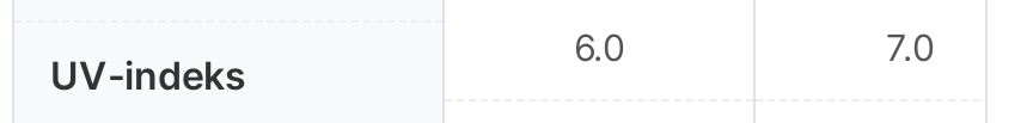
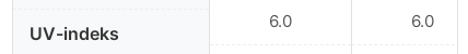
- 7.0
+ 6.0
